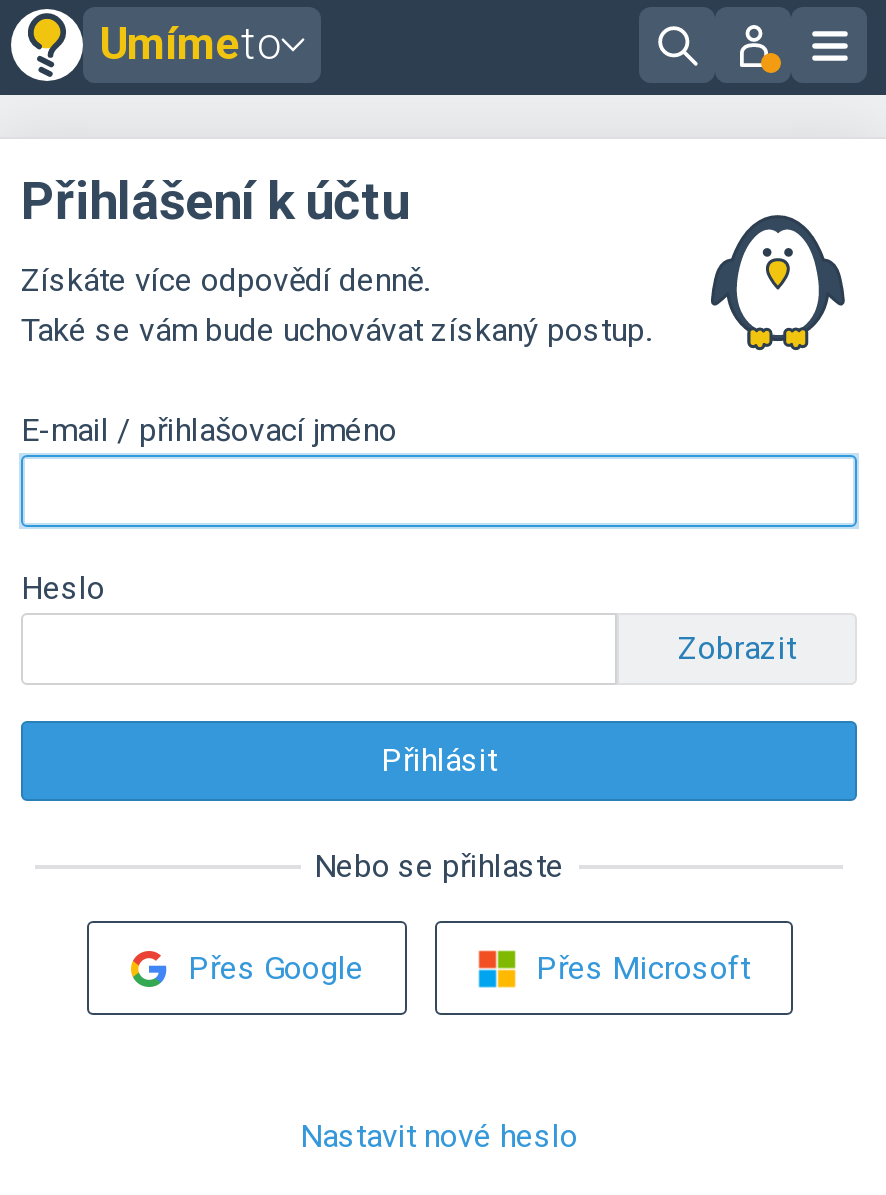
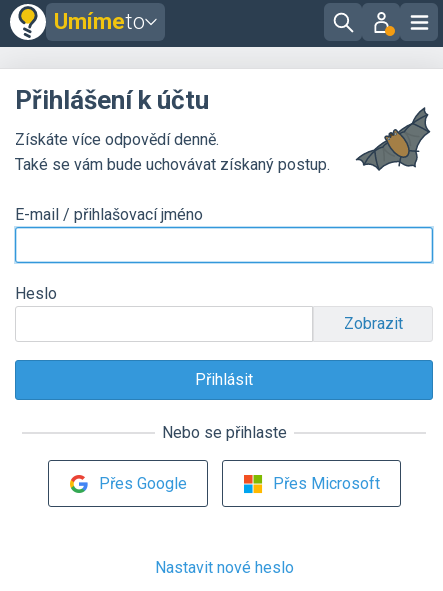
- [image]
+ [image]
